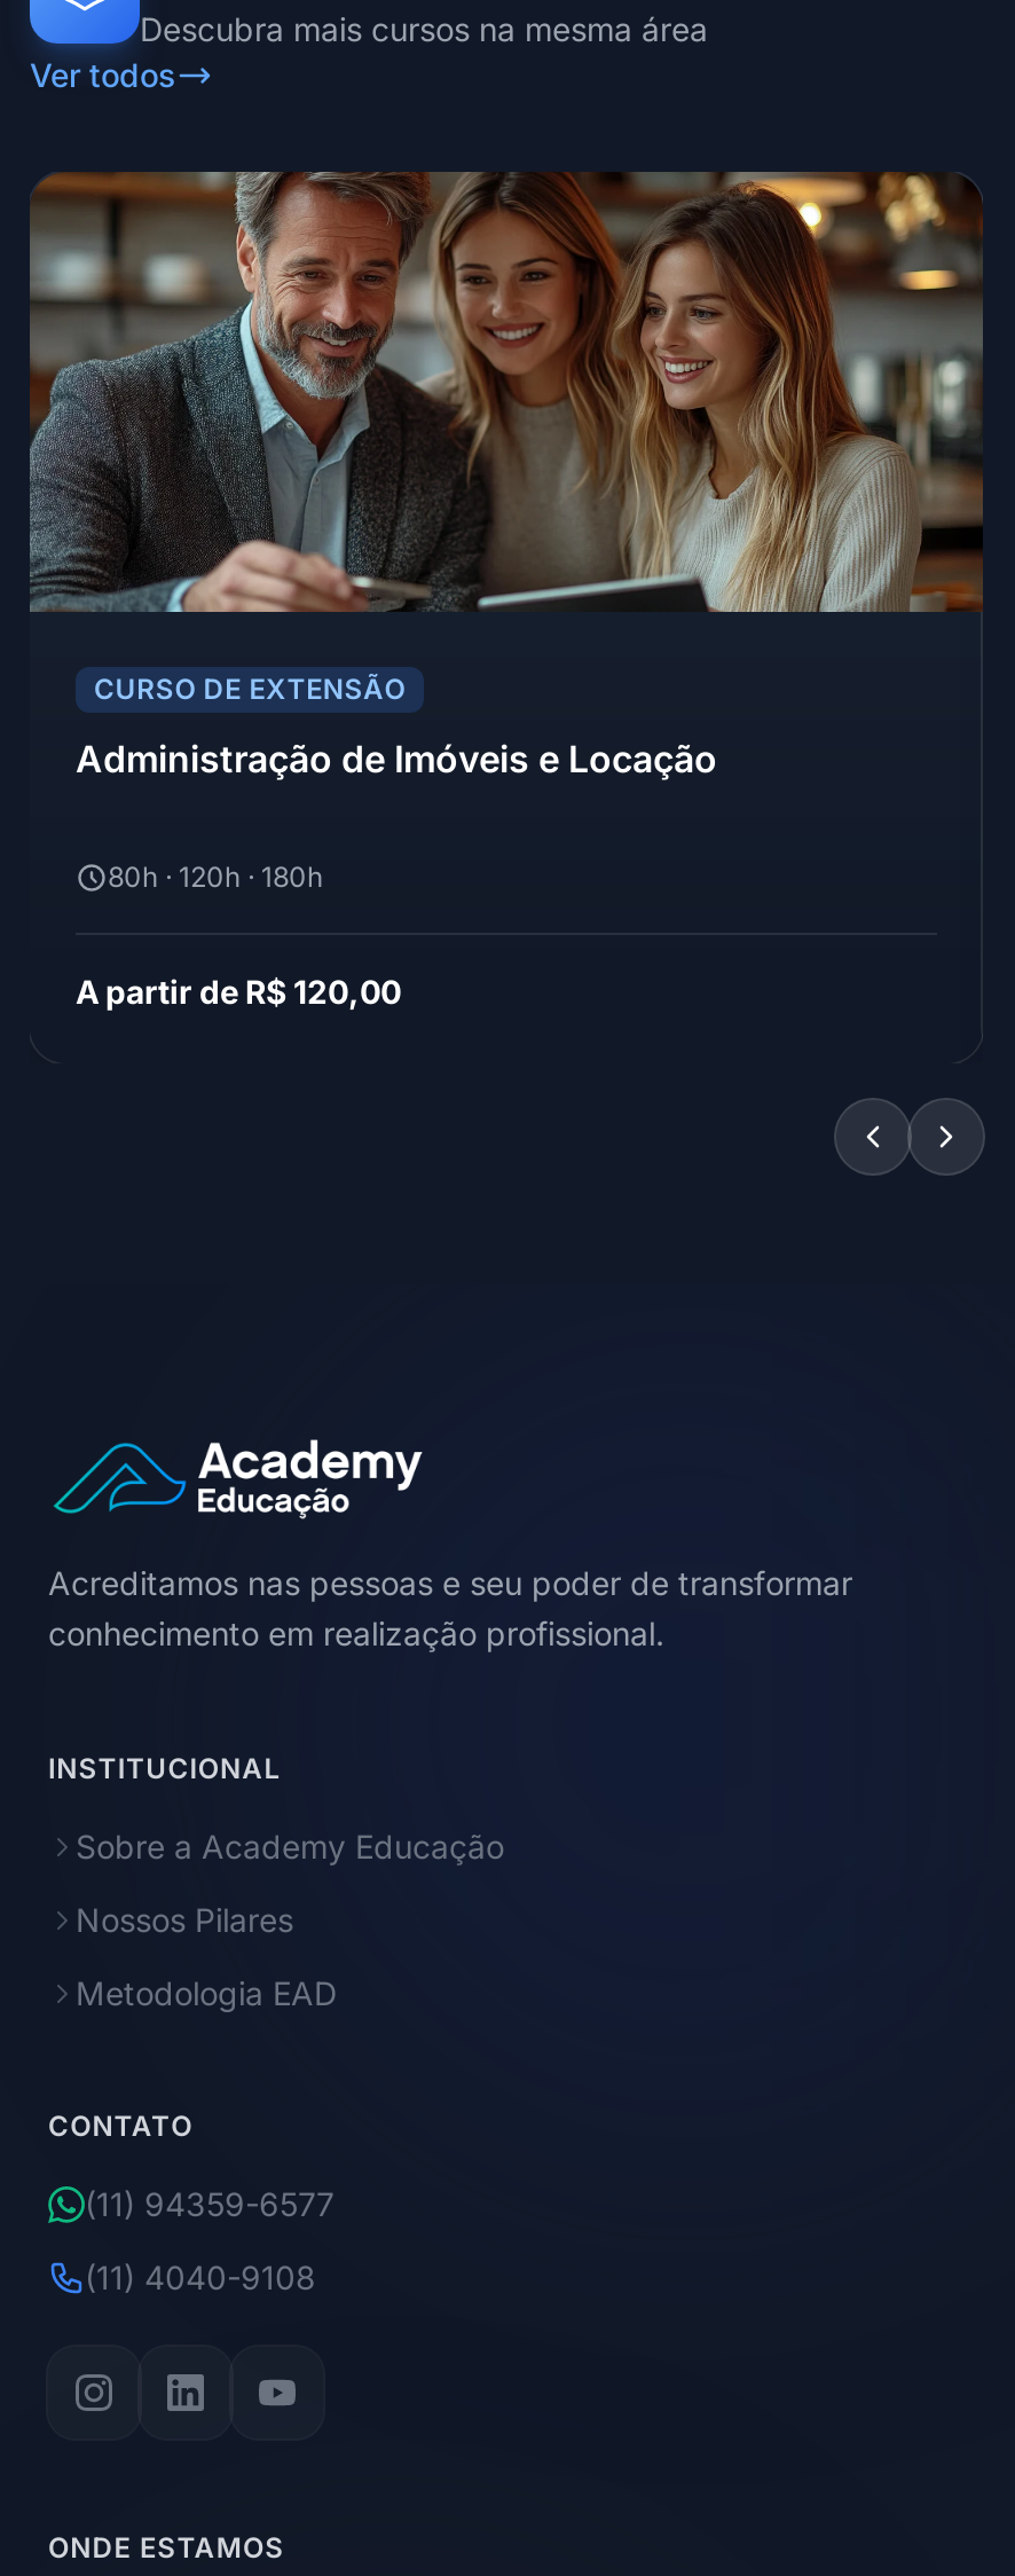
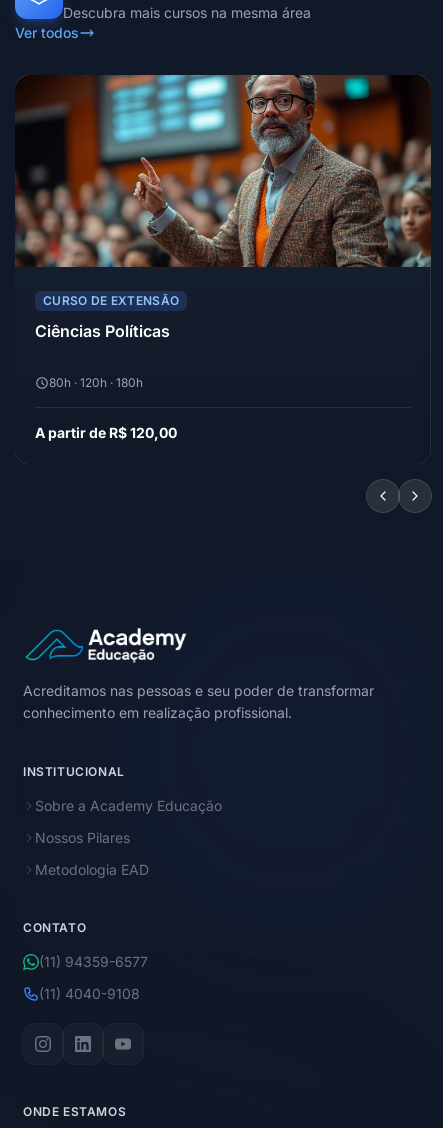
- [image]
+ [image]

- Administração de Imóveis e Locação
+ Ciências Políticas
